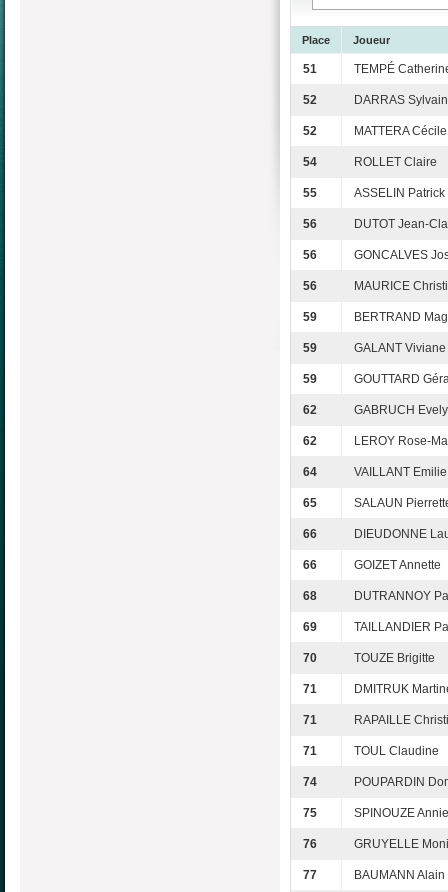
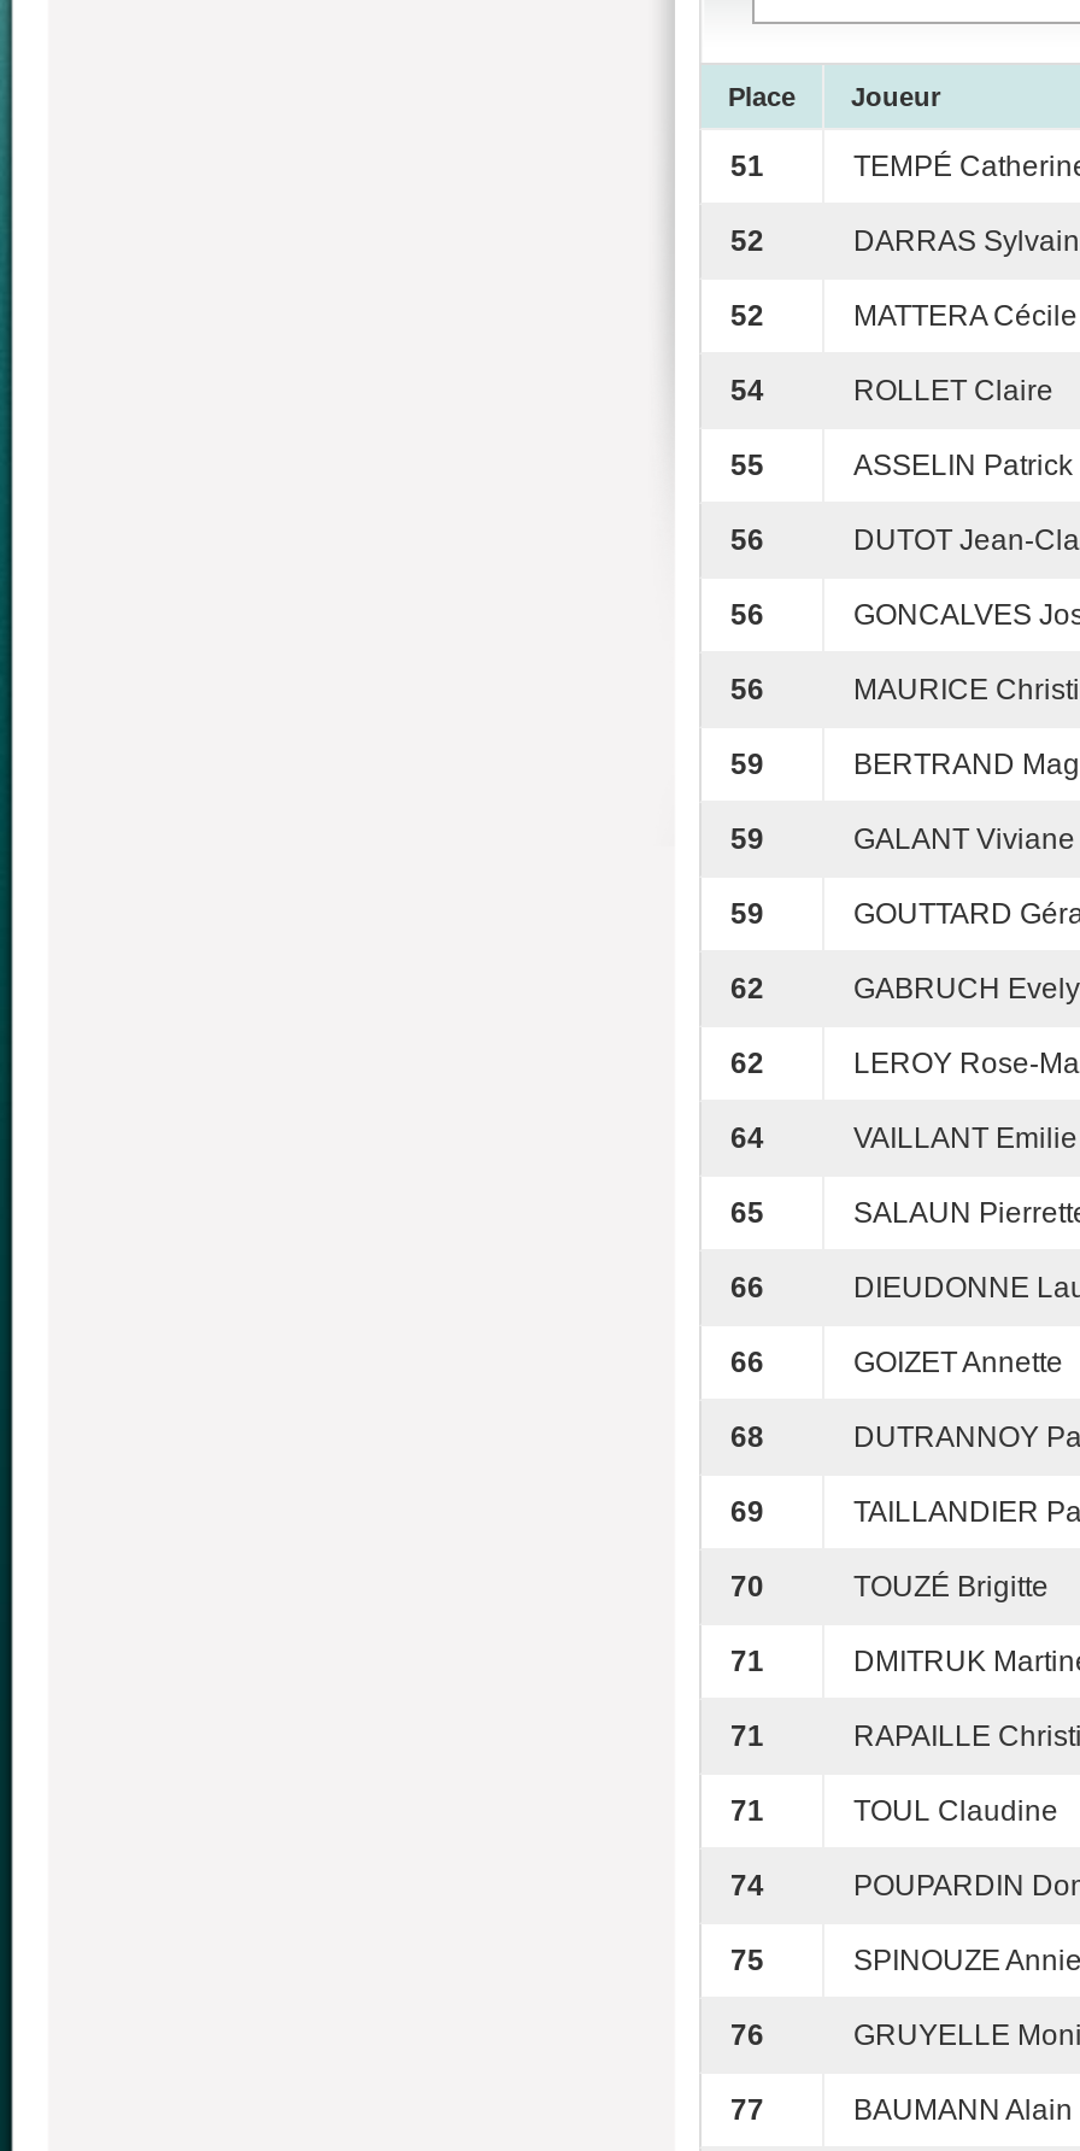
- TOUZE Brigitte
+ TOUZÉ Brigitte
